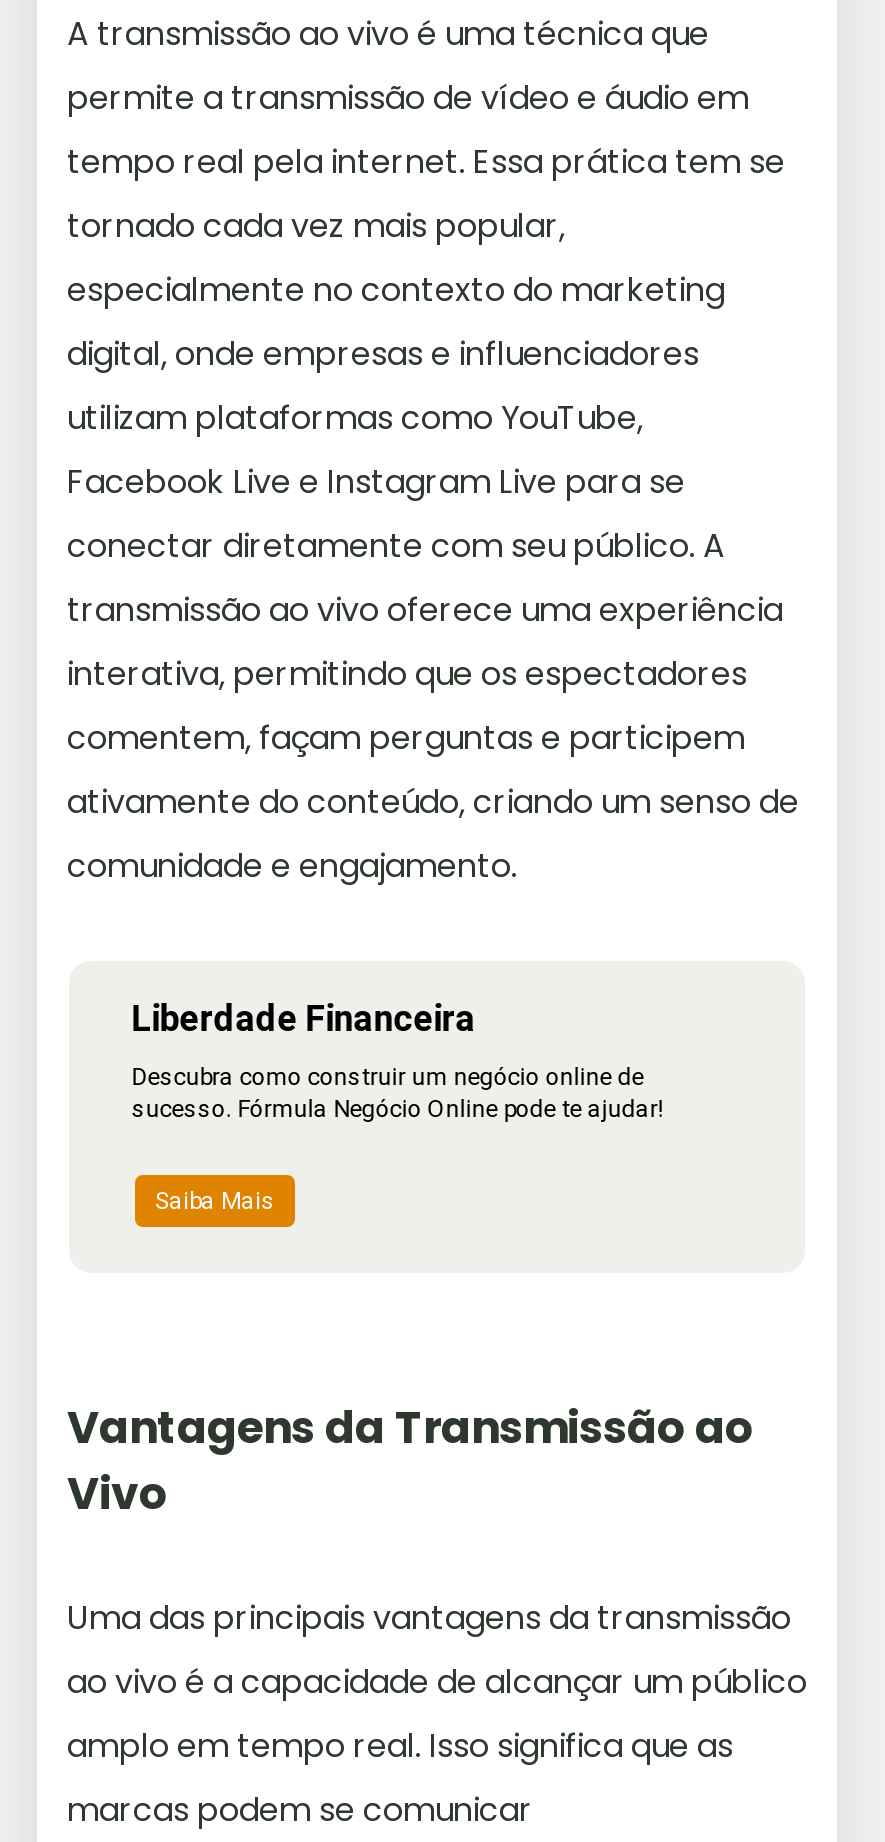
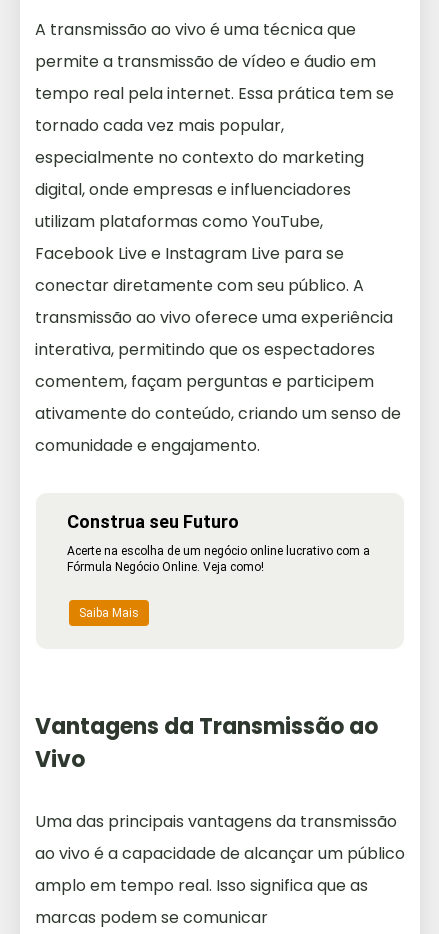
- Liberdade Financeira
+ Construa seu Futuro

- Descubra como construir um negócio online de
- sucesso. Fórmula Negócio Online pode te ajudar!
+ Acerte na escolha de um negócio online lucrativo com a
+ Fórmula Negócio Online. Veja como!
